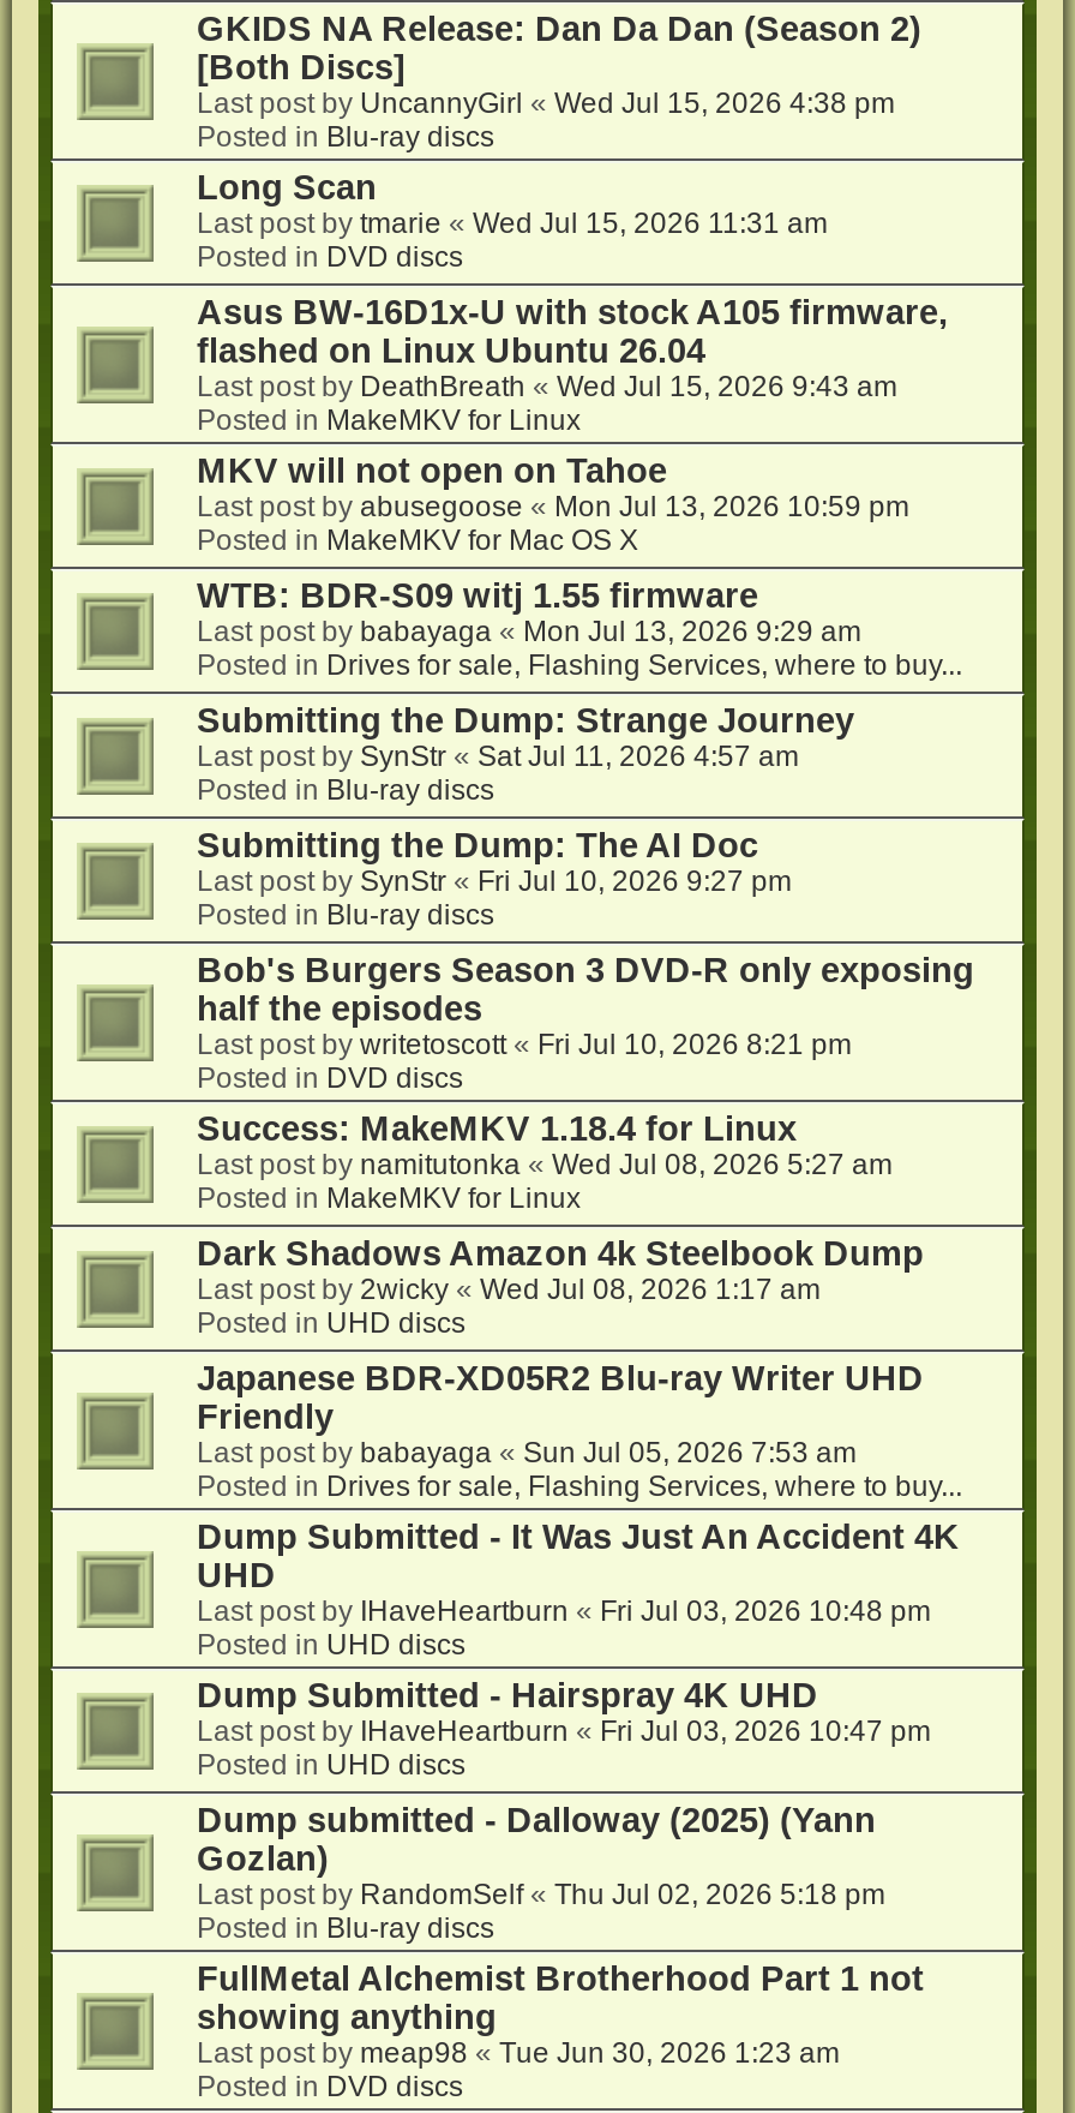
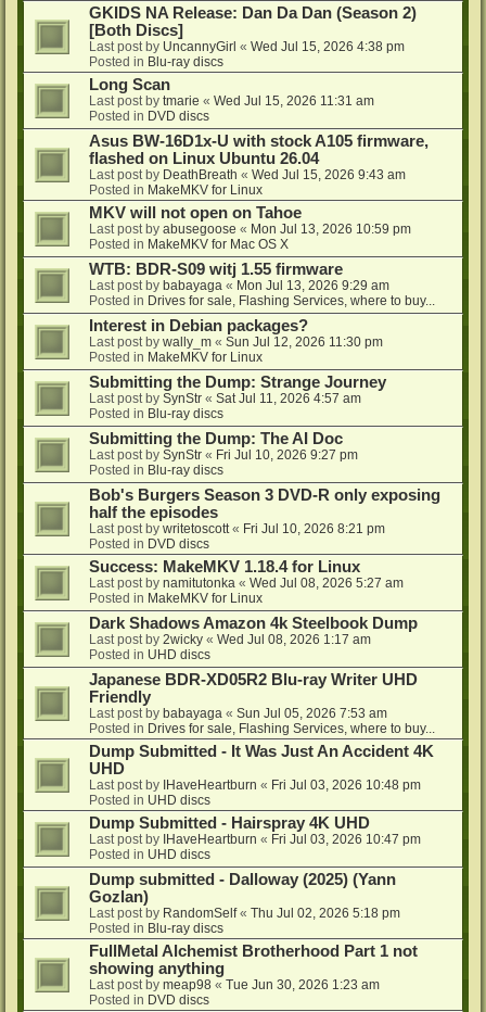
+ Interest in Debian packages?
+ Last post by wally_m «Sun Jul 12, 2026 11:30 pm
+ Posted in MakeMKV for Linux
